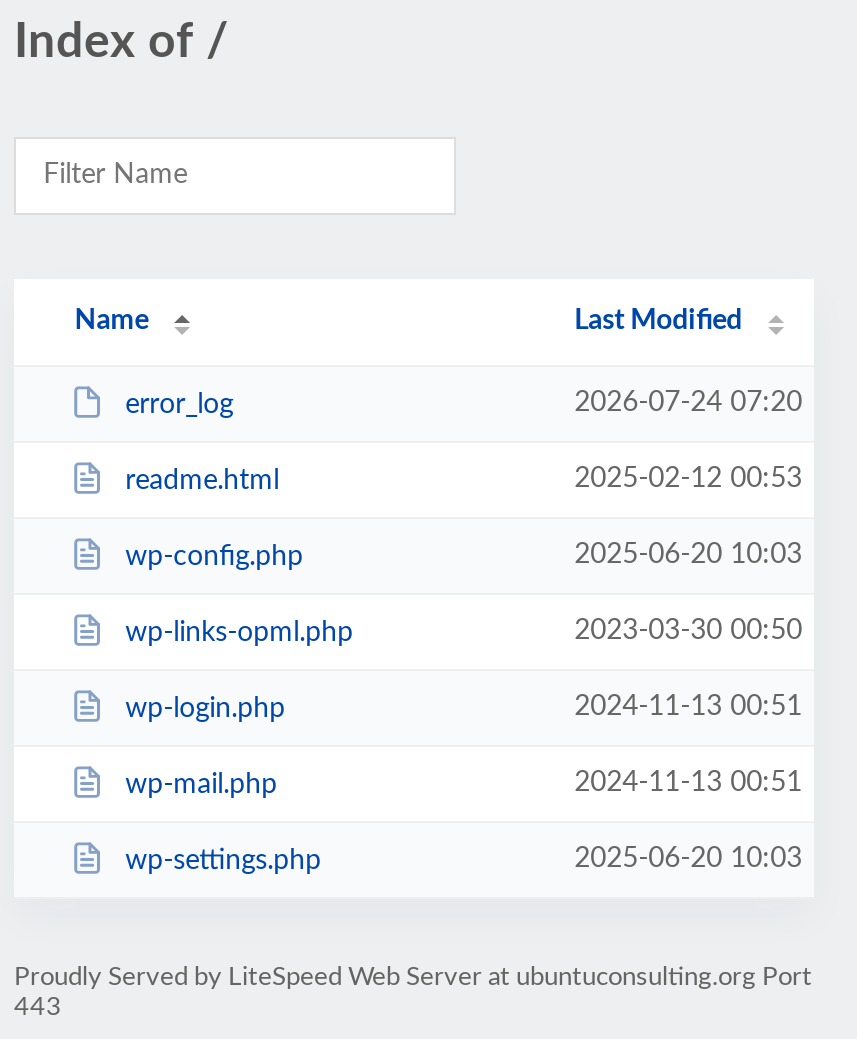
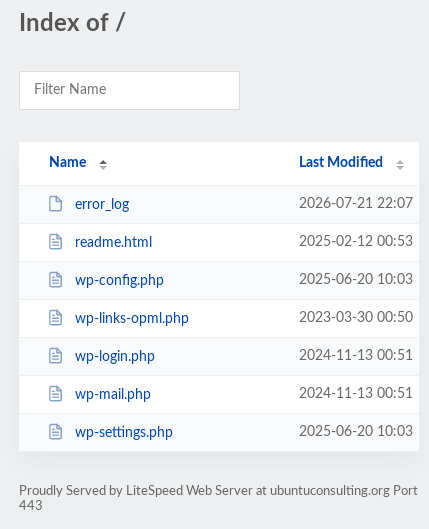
- 2026-07-24 07:20
+ 2026-07-21 22:07
